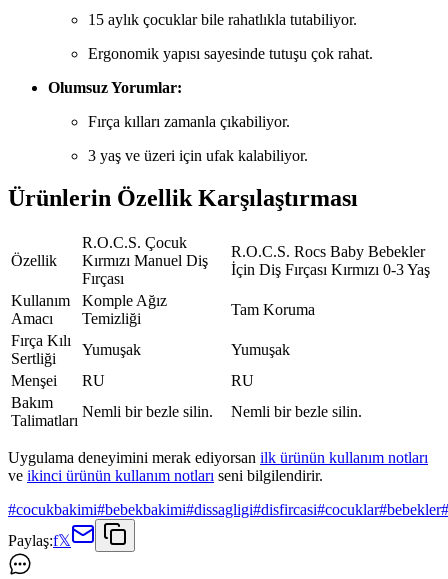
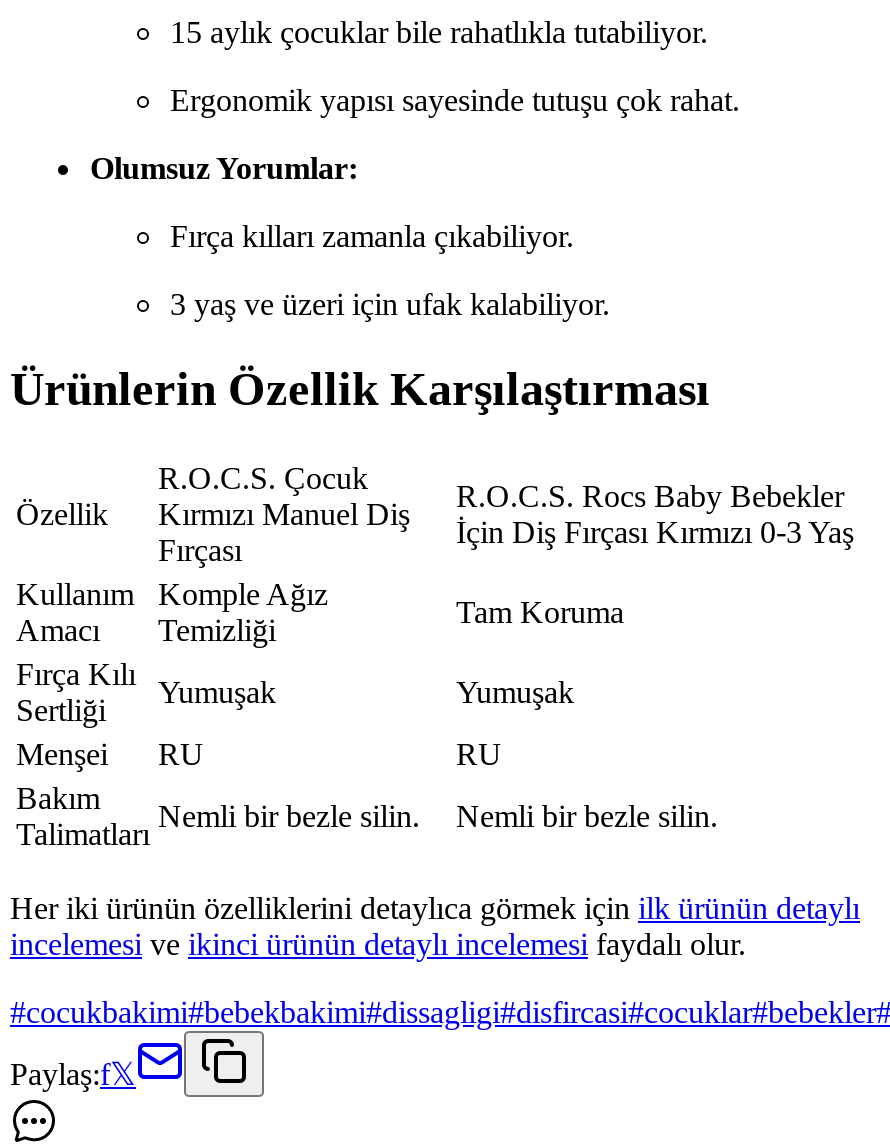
- Uygulama deneyimini merak ediyorsan ilk ürünün kullanım notları
- ve ikinci ürünün kullanım notları seni bilgilendirir.
+ Her iki ürünün özelliklerini detaylıca görmek için ilk ürünün detaylı
+ incelemesi ve ikinci ürünün detaylı incelemesi faydalı olur.
